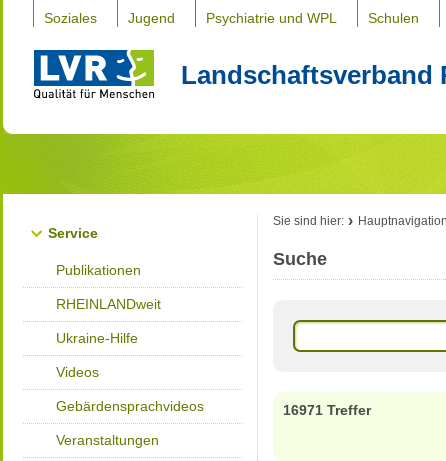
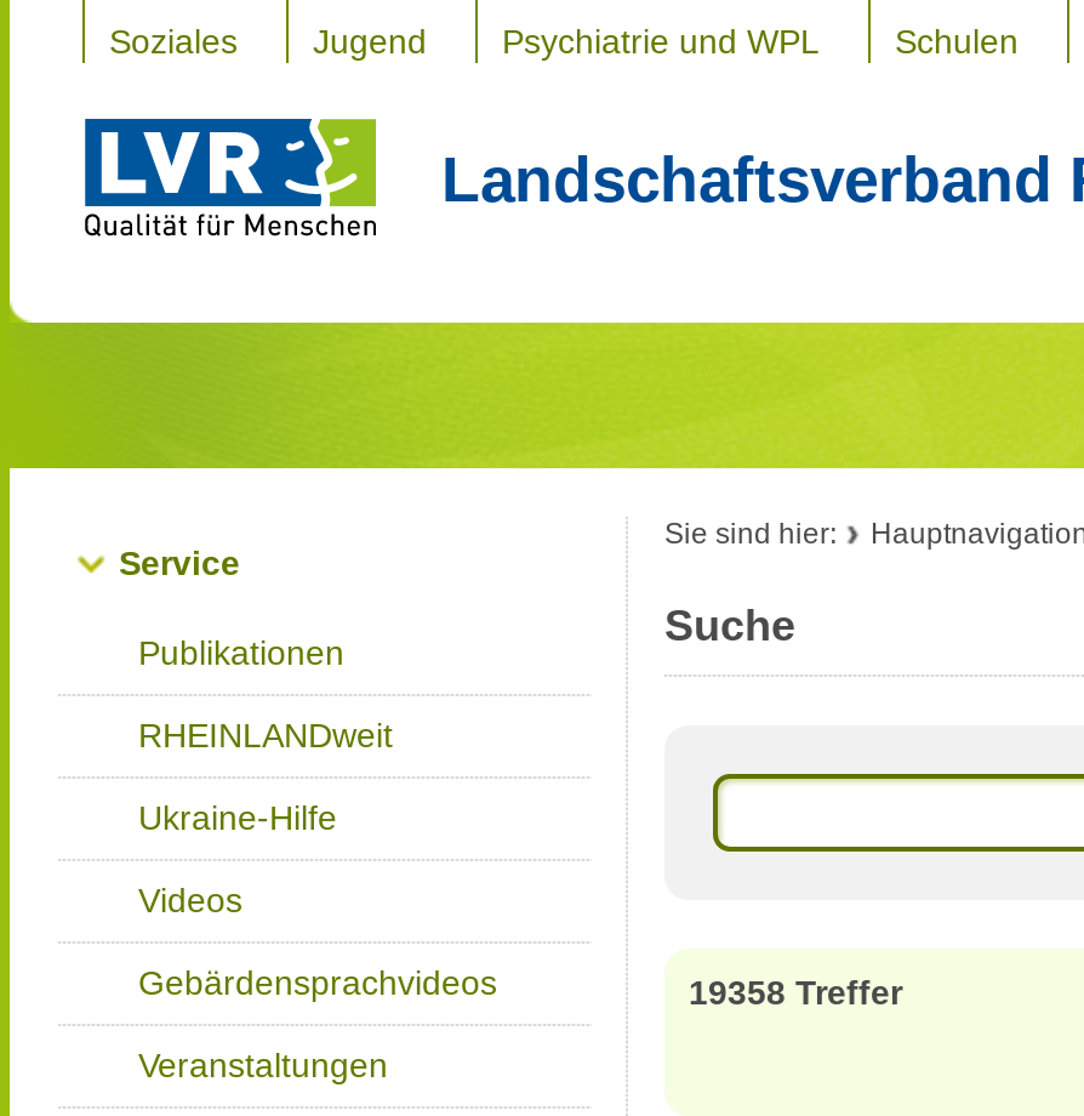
- 16971 Treffer
+ 19358 Treffer
